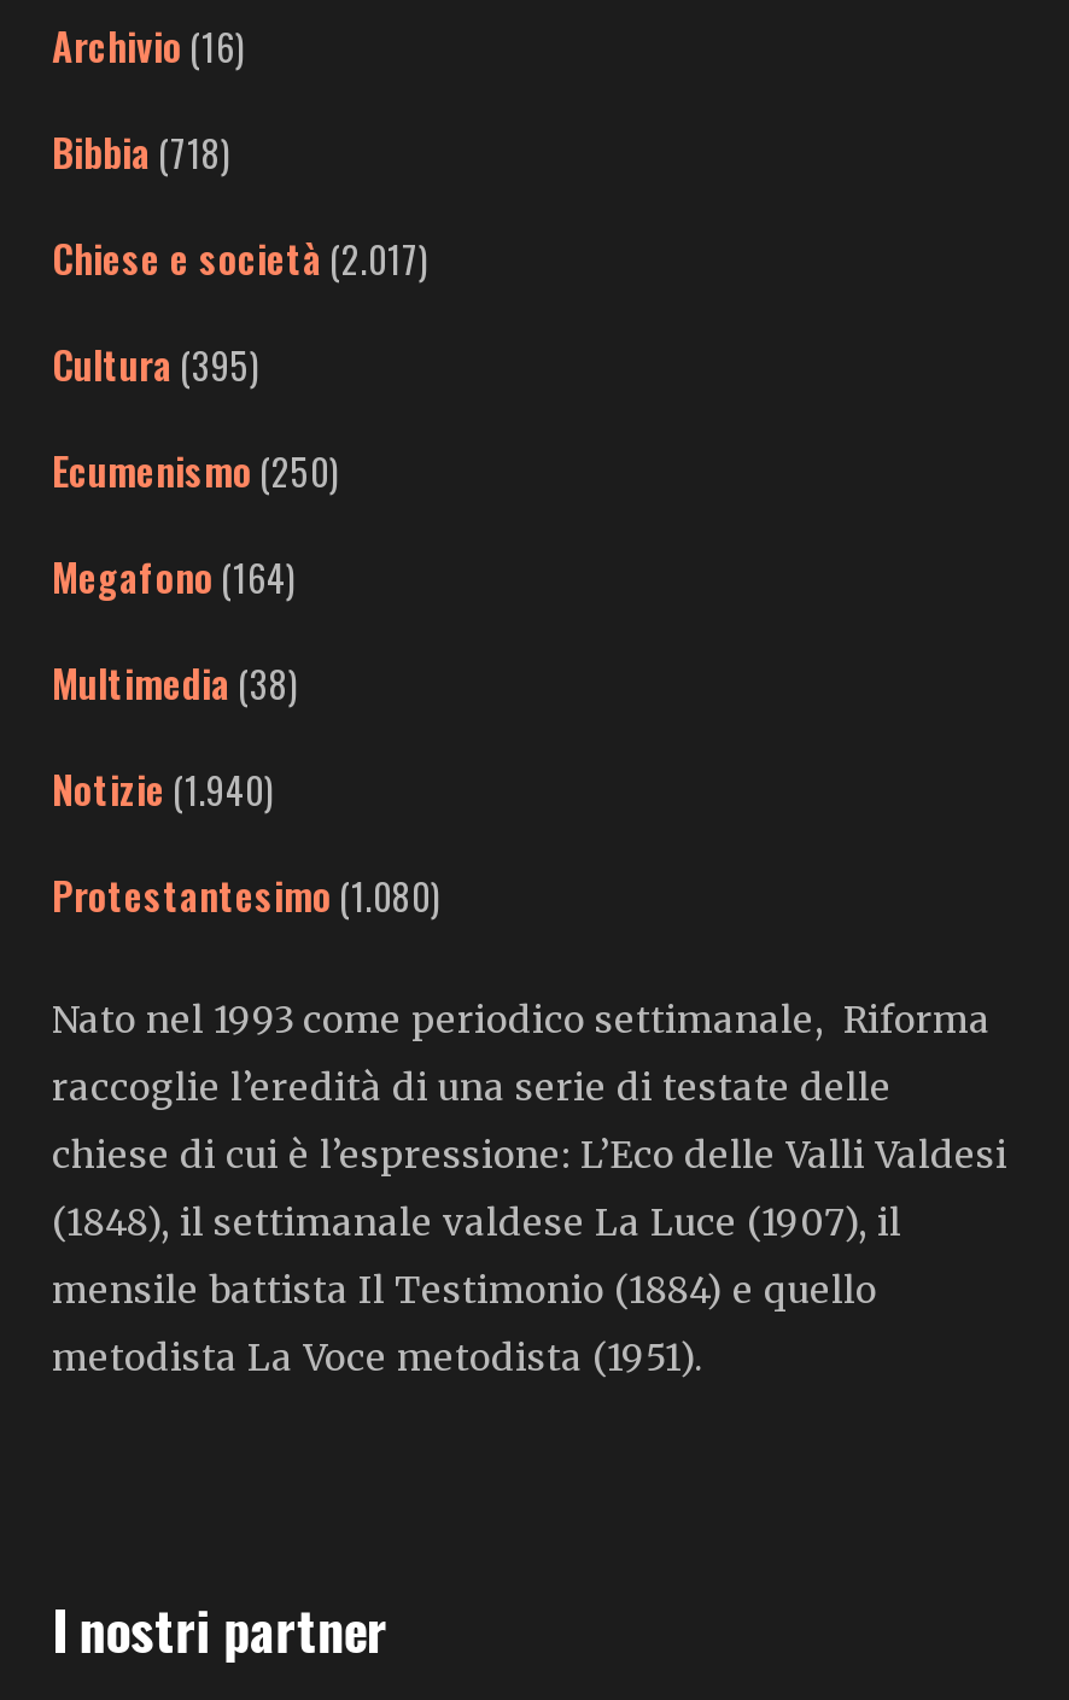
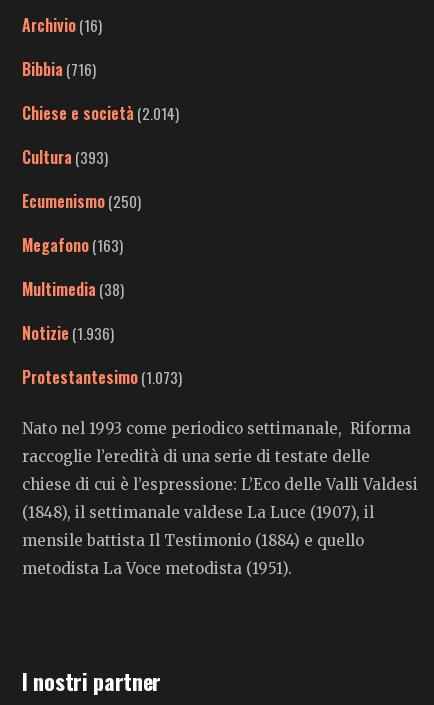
- Bibbia (718)
+ Bibbia (716)

- Chiese e società (2.017)
+ Chiese e società (2.014)

- Cultura (395)
+ Cultura (393)

- Megafono (164)
+ Megafono (163)

- Notizie (1.940)
+ Notizie (1.936)

- Protestantesimo (1.080)
+ Protestantesimo (1.073)
